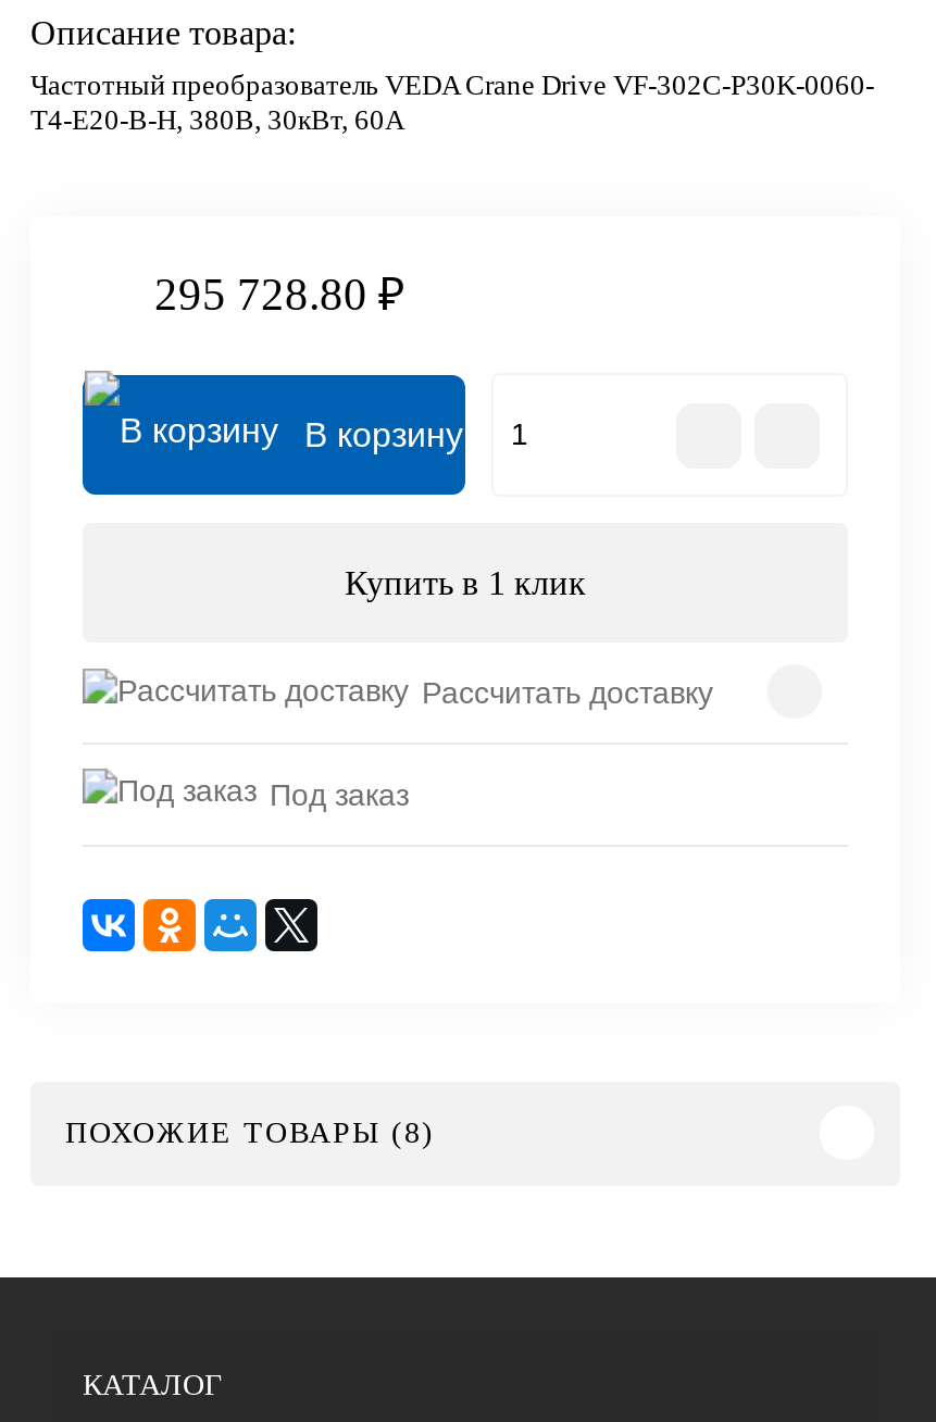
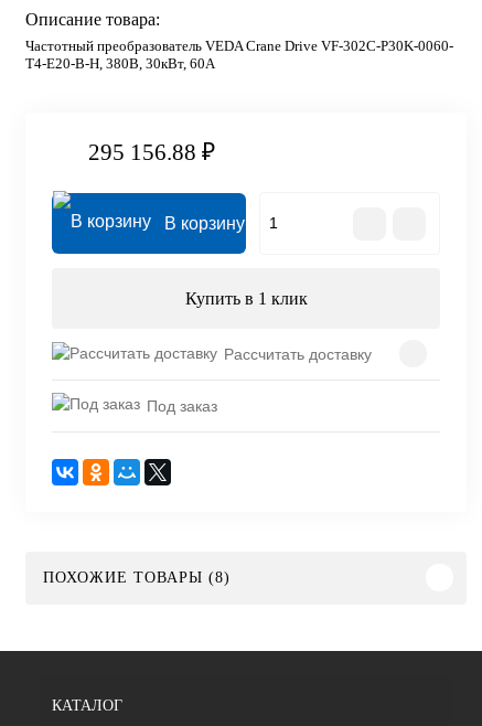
- 295 728.80 ₽
+ 295 156.88 ₽
